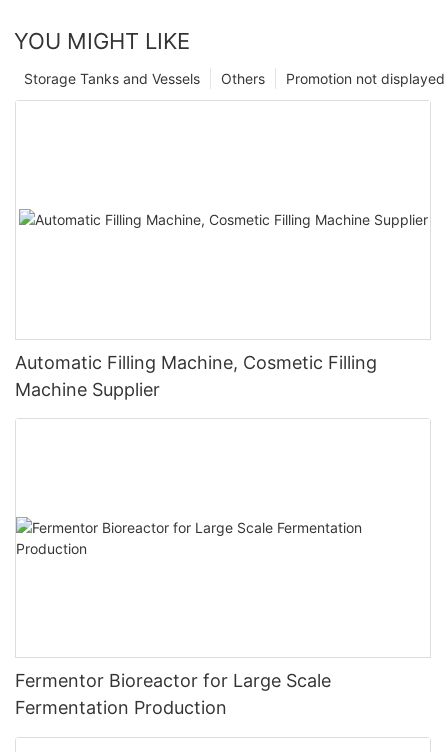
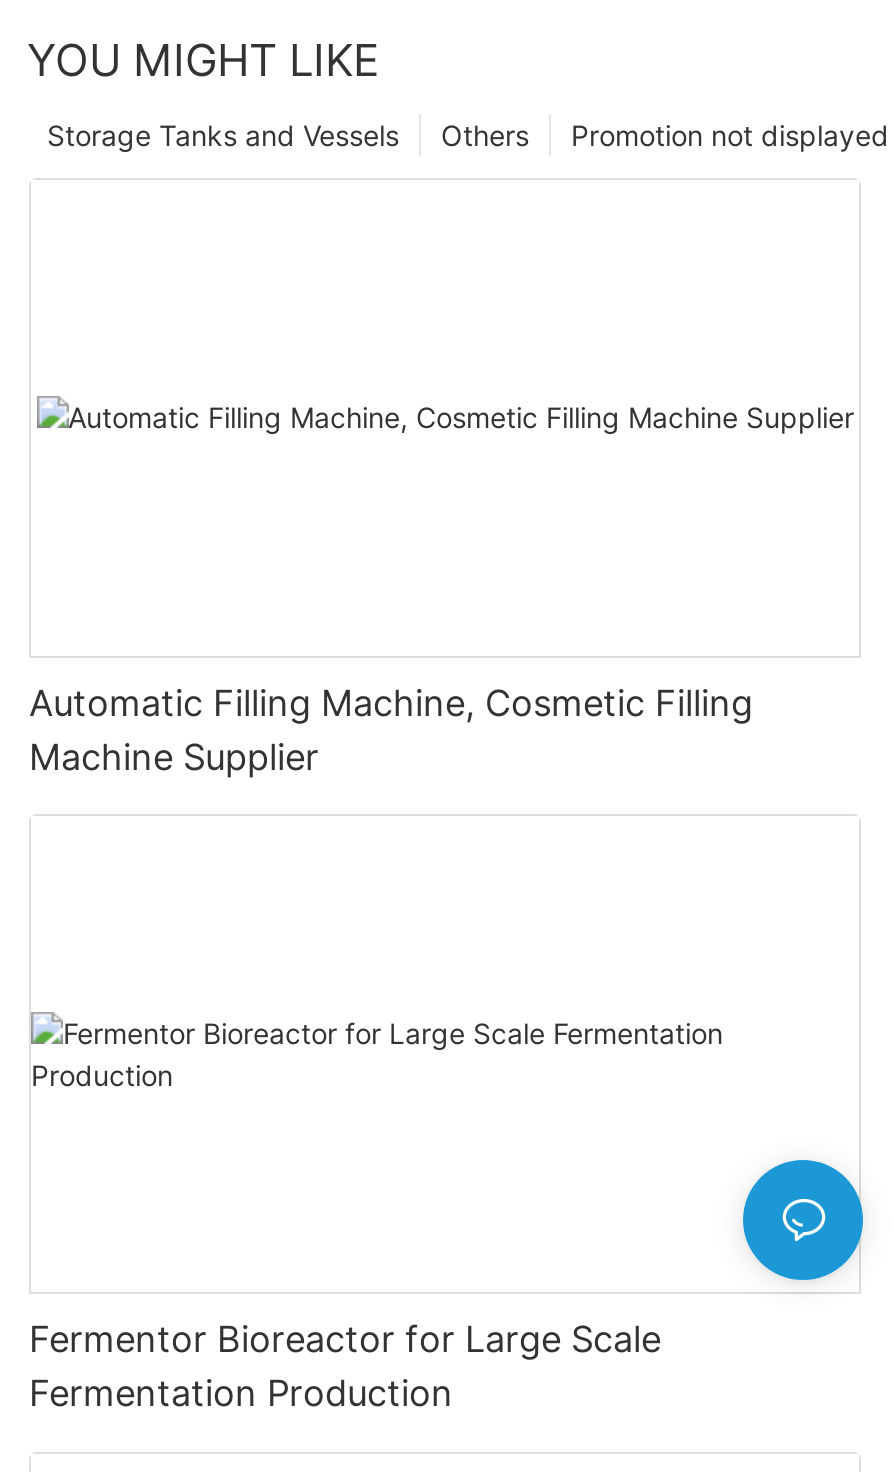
+ [image]
